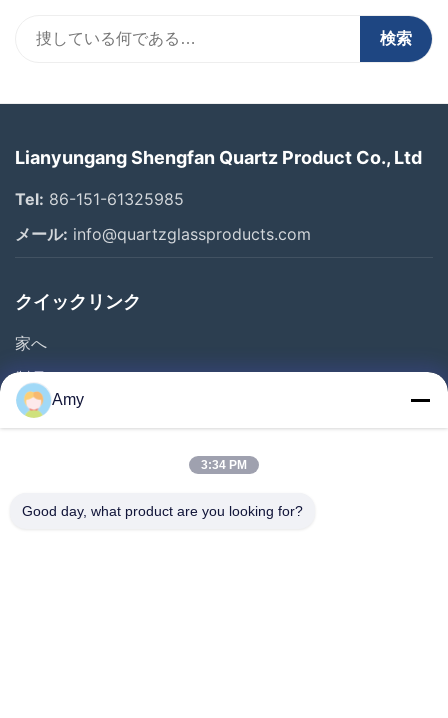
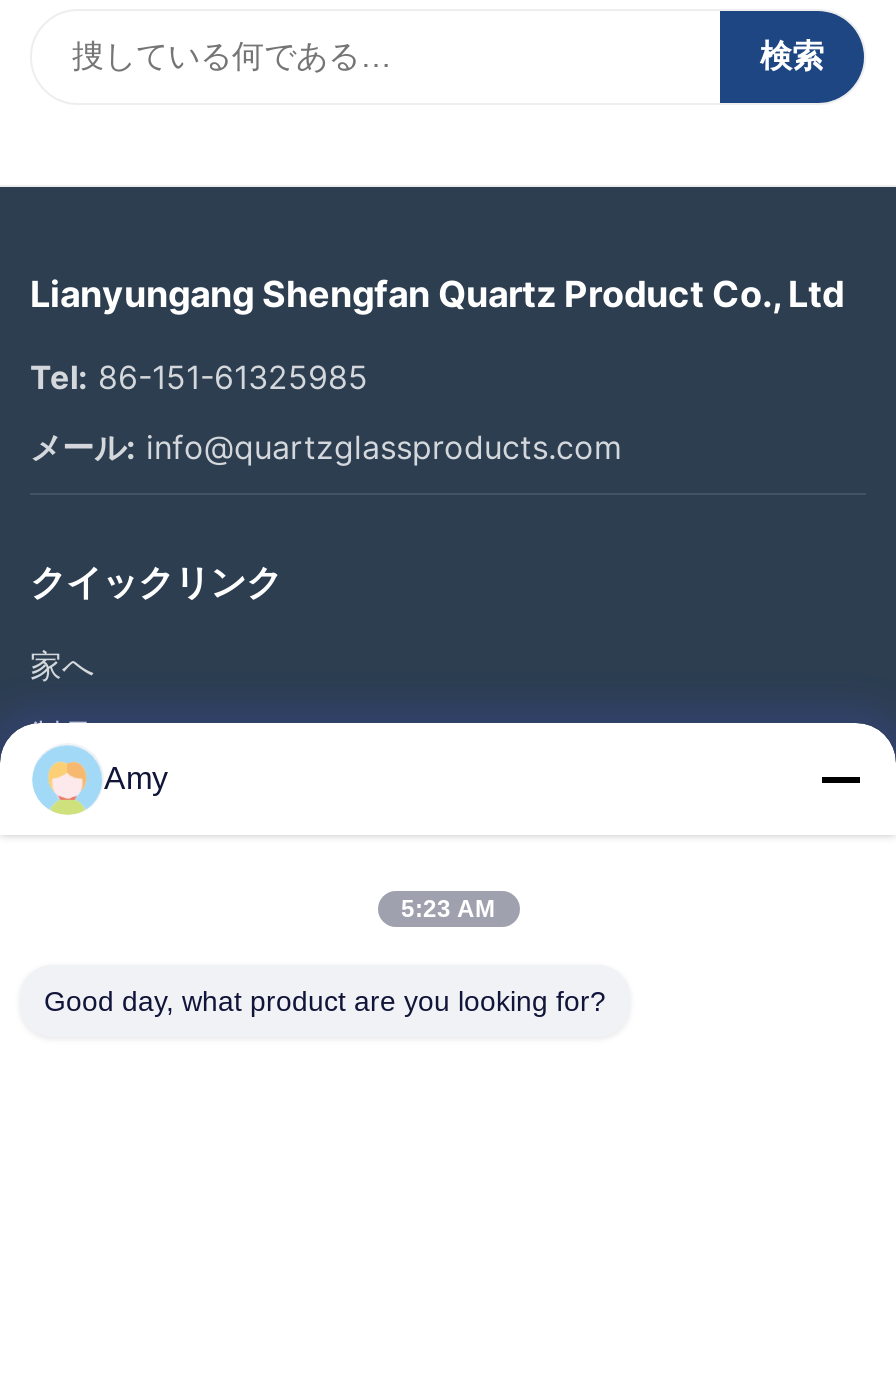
- 3:34 PM
+ 5:23 AM
